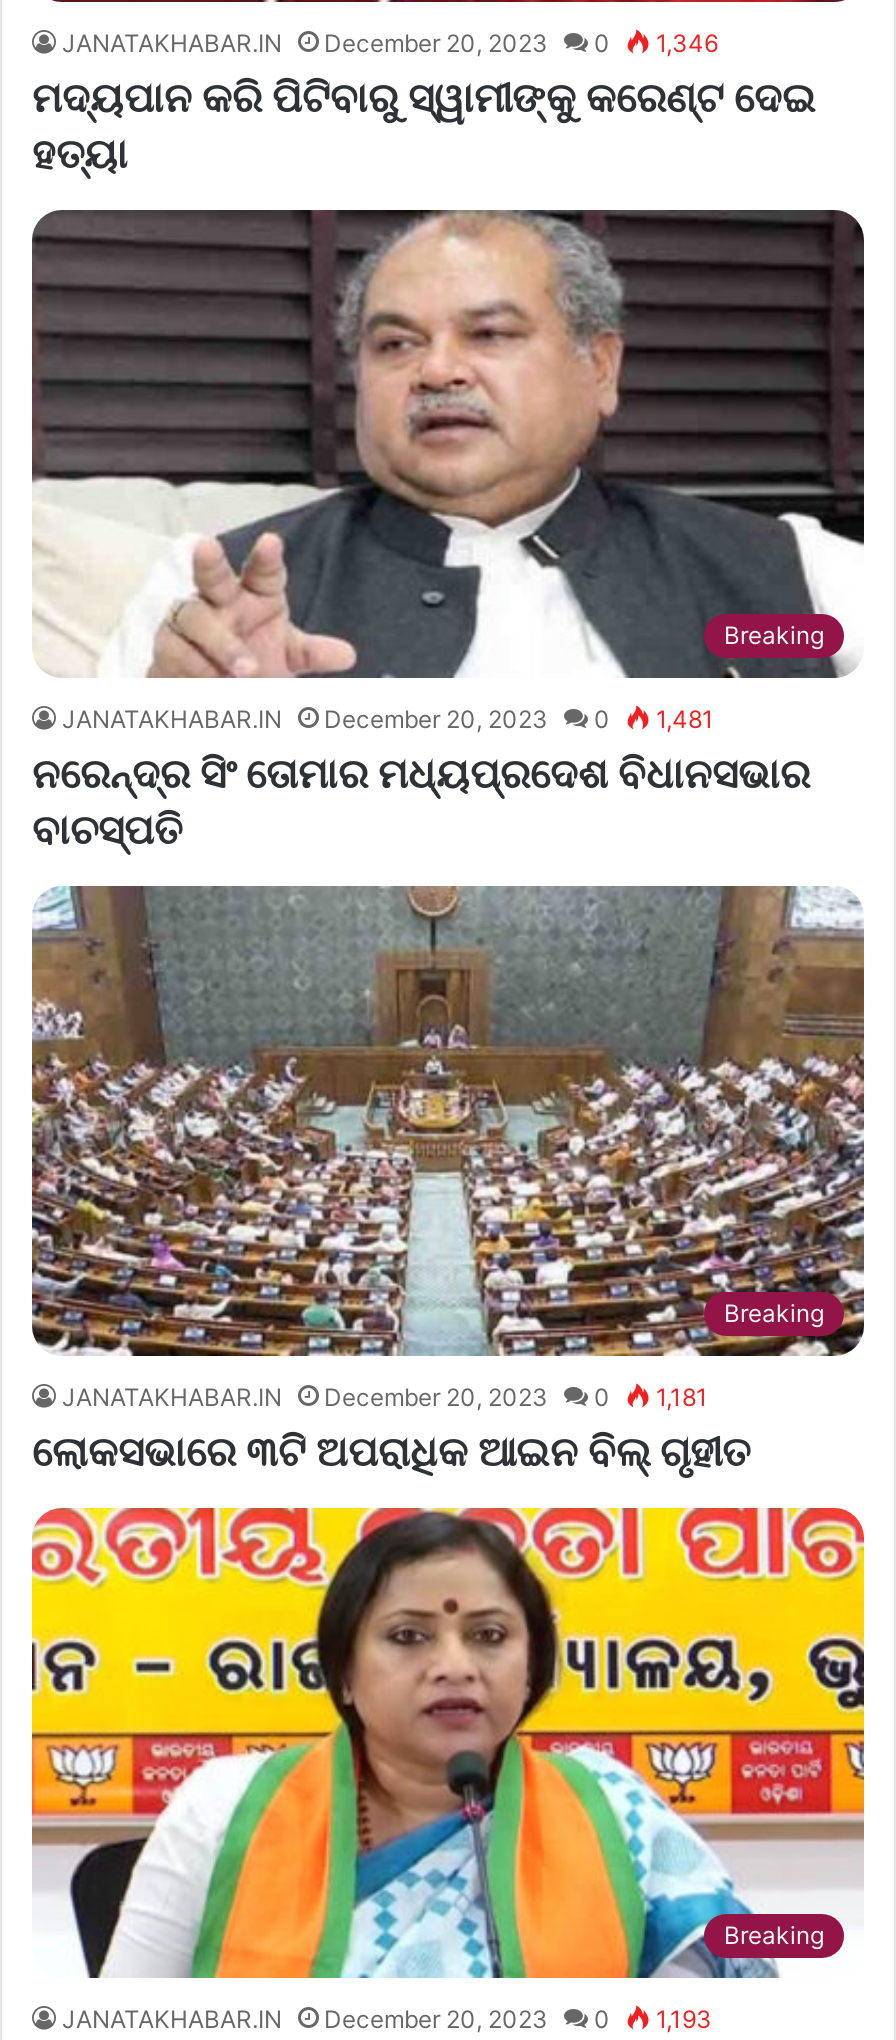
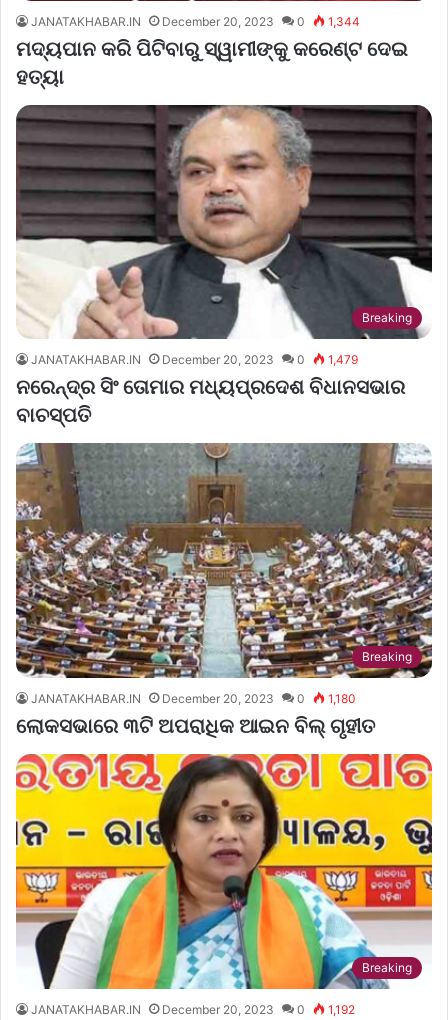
- JANATAKHABAR.IN December 20, 2023 0 1,346
+ JANATAKHABAR.IN December 20, 2023 0 1,344

- JANATAKHABAR.IN December 20, 2023 0 1,481
+ JANATAKHABAR.IN December 20, 2023 0 1,479

- JANATAKHABAR.IN December 20, 2023 0 1,181
+ JANATAKHABAR.IN December 20, 2023 0 1,180

- JANATAKHABAR.IN December 20, 2023 0 1,193
+ JANATAKHABAR.IN December 20, 2023 0 1,192
